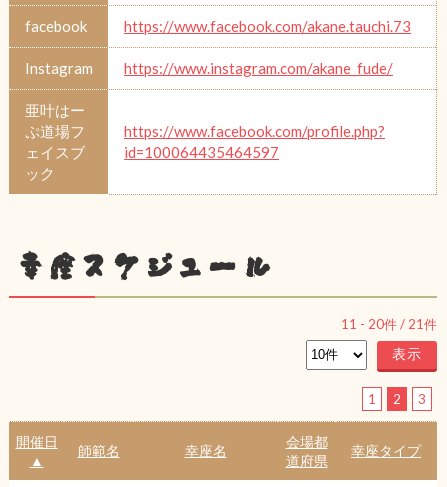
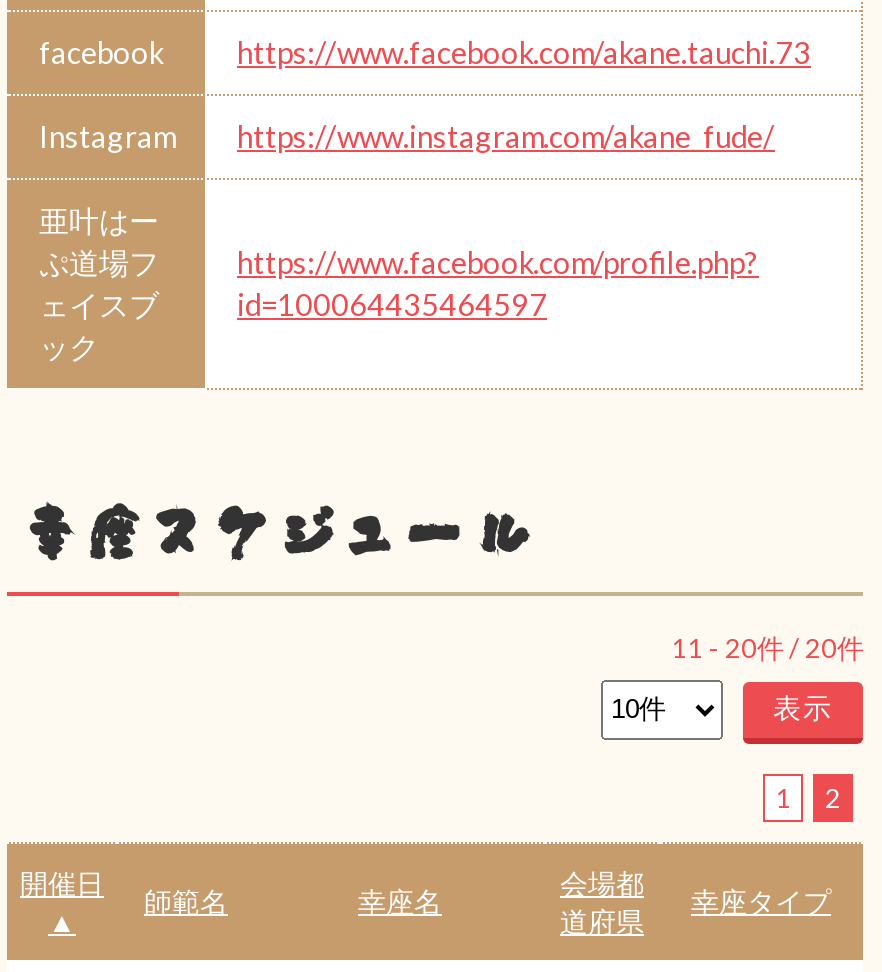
- 11 - 20件 / 21件
+ 11 - 20件 / 20件

- 3
